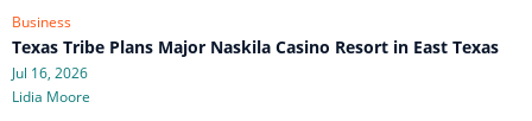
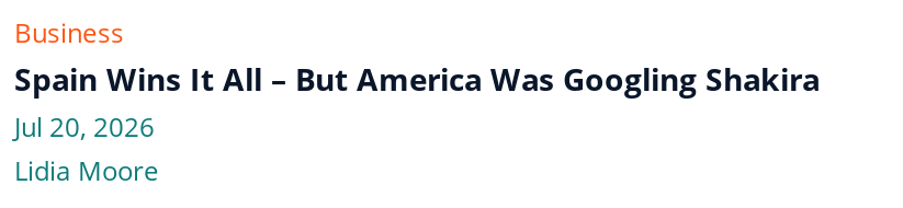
- Texas Tribe Plans Major Naskila Casino Resort in East Texas
- Jul 16, 2026
+ Spain Wins It All – But America Was Googling Shakira
+ Jul 20, 2026
